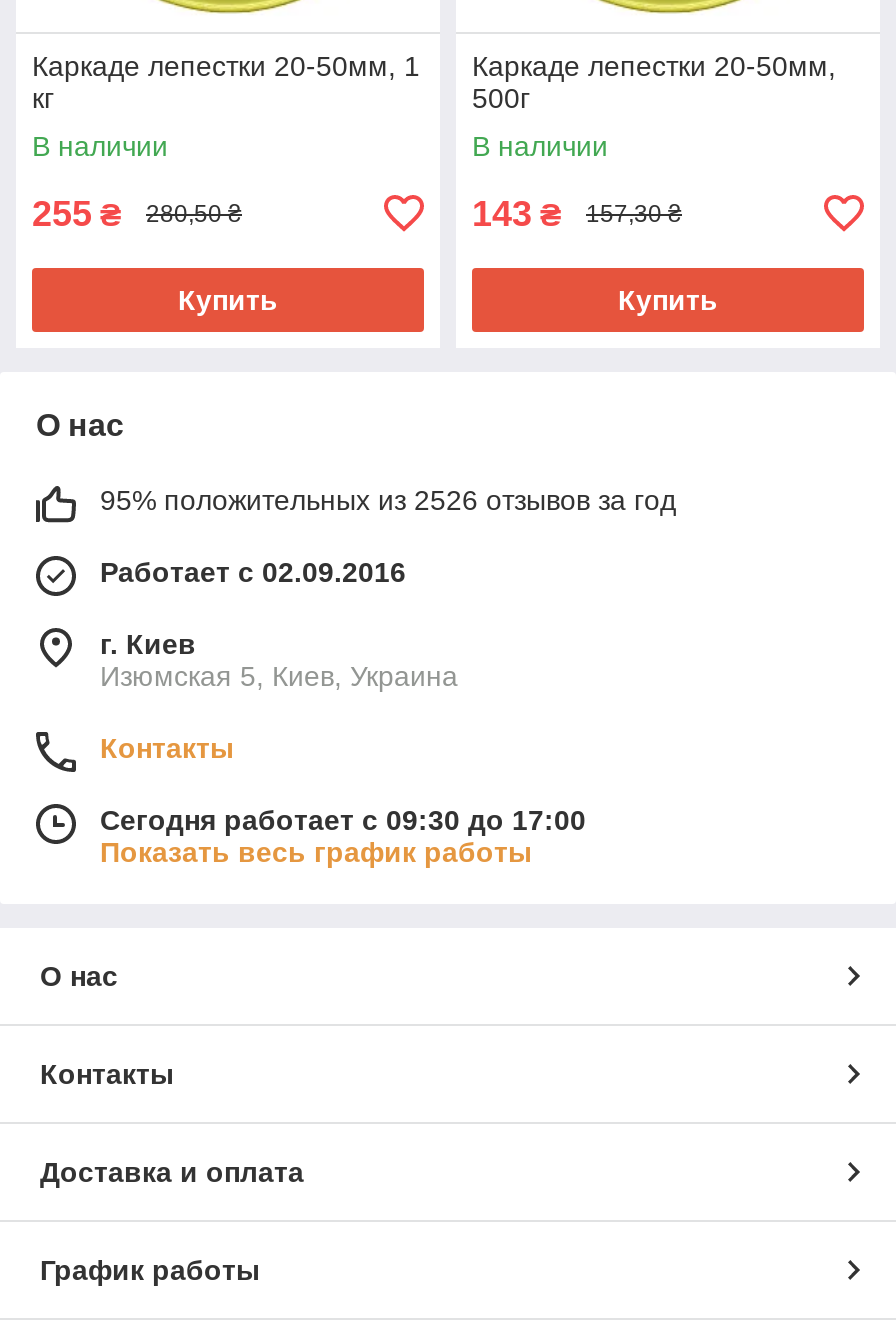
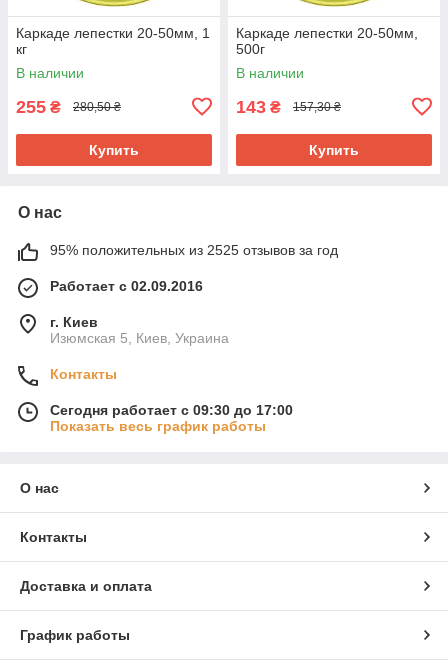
- 95% положительных из 2526 отзывов за год
+ 95% положительных из 2525 отзывов за год
